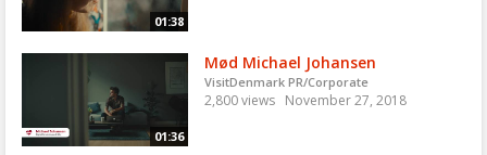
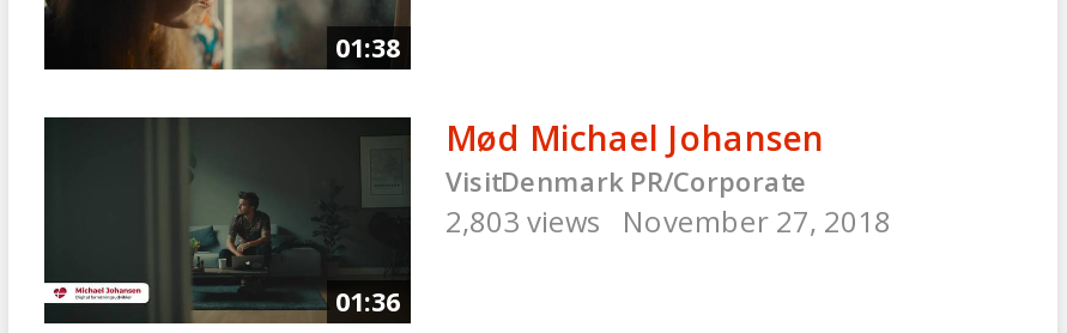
- 2,800 views November 27, 2018
+ 2,803 views November 27, 2018
